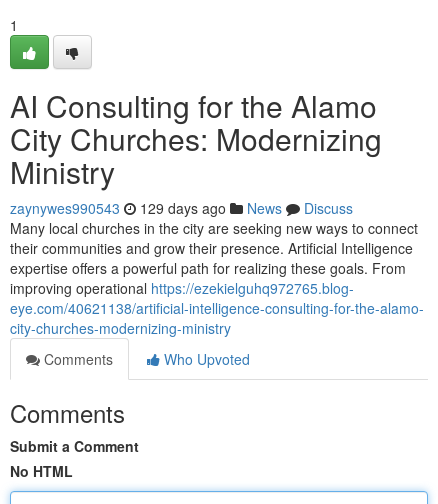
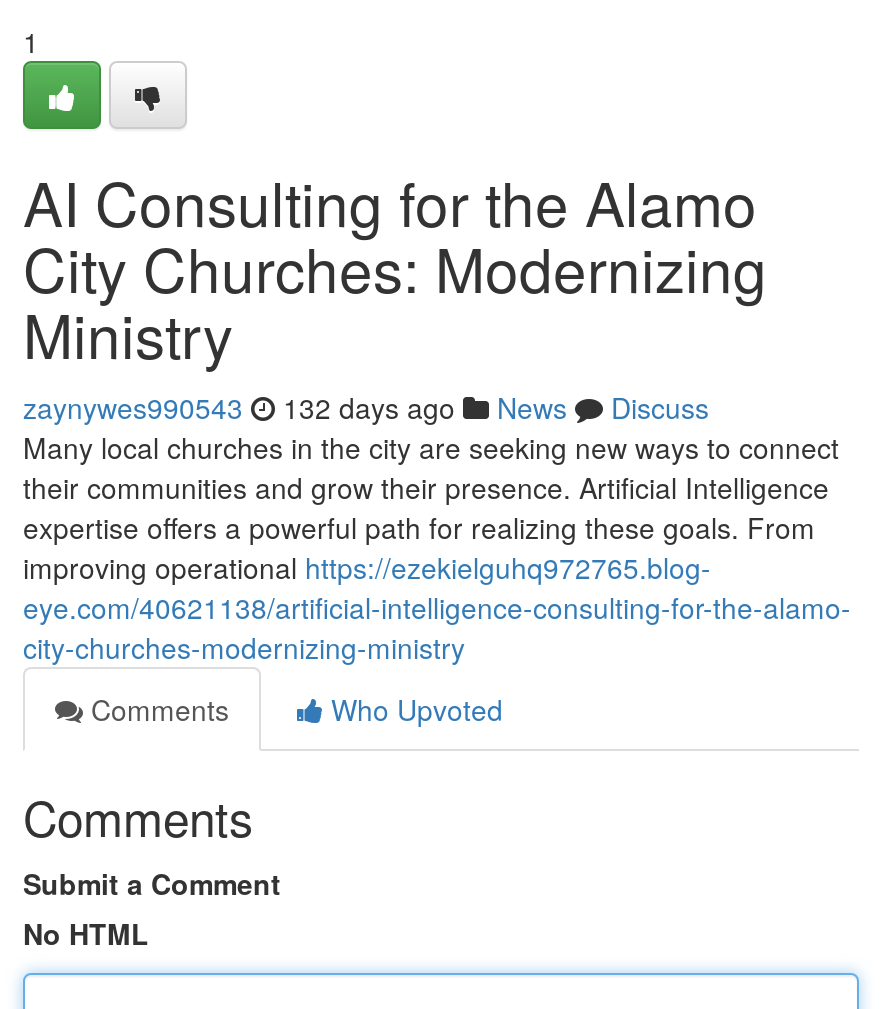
- zaynywes990543 129 days ago News Discuss
+ zaynywes990543 132 days ago News Discuss
